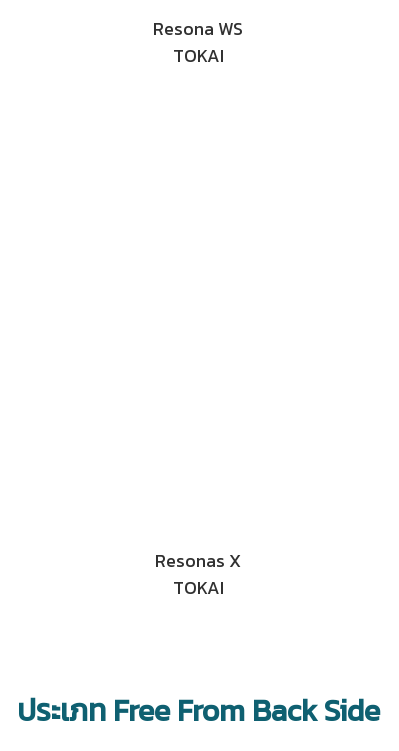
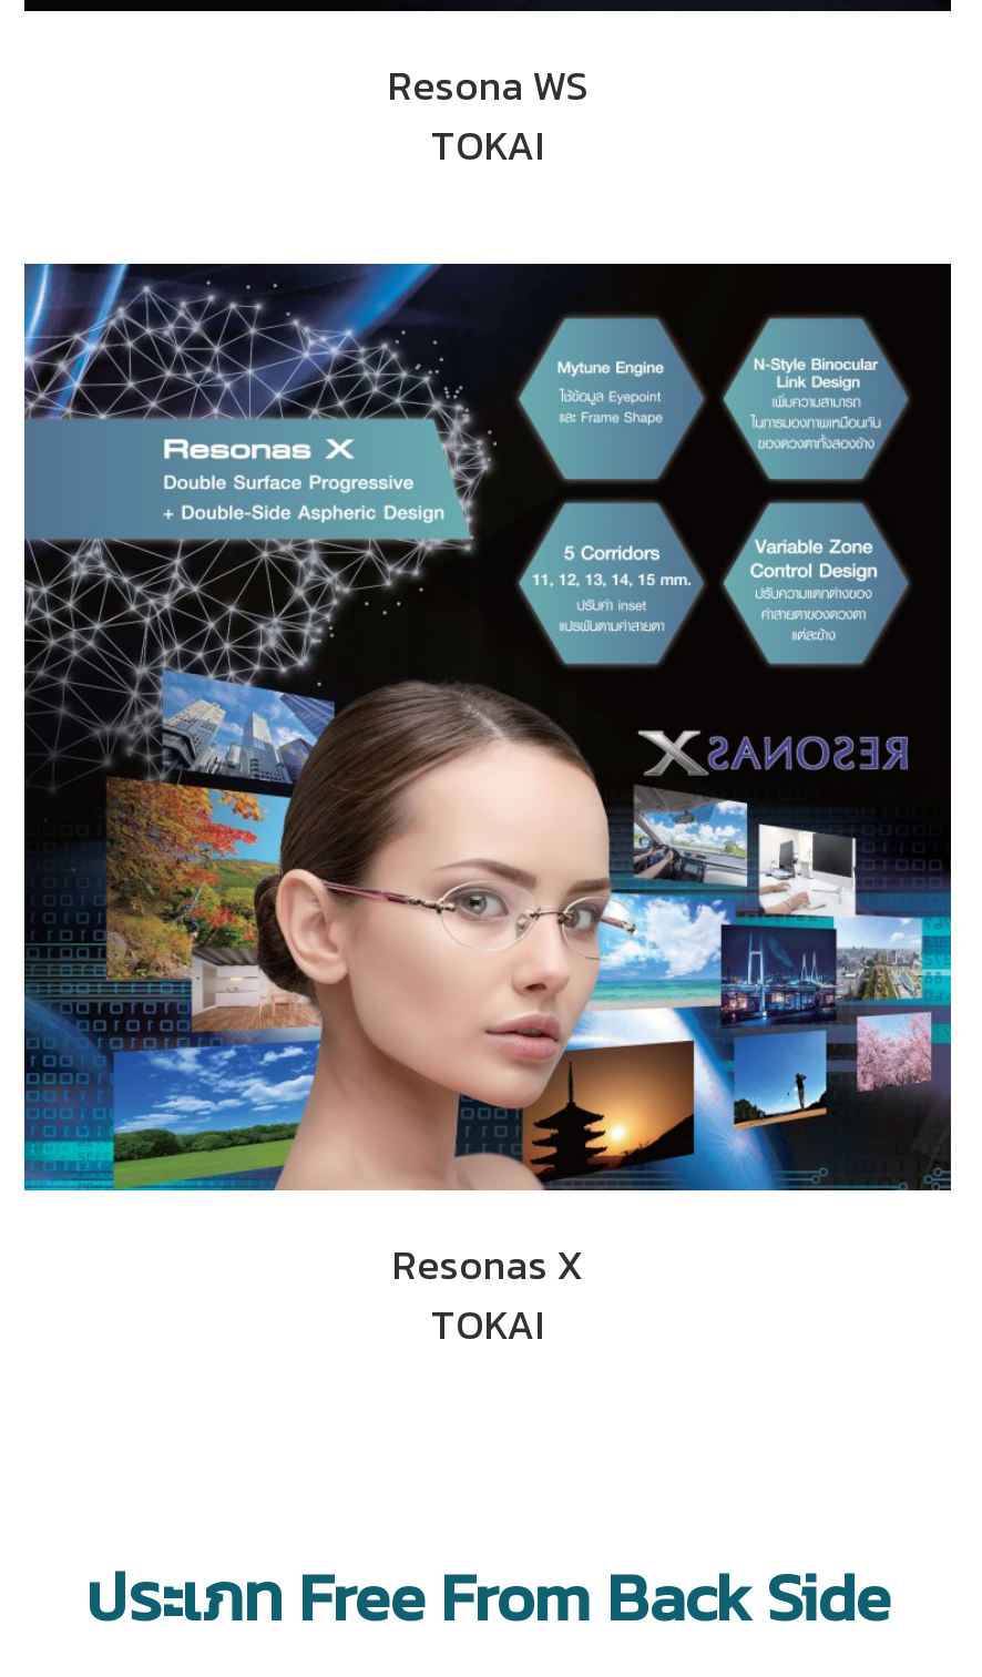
+ [image]
